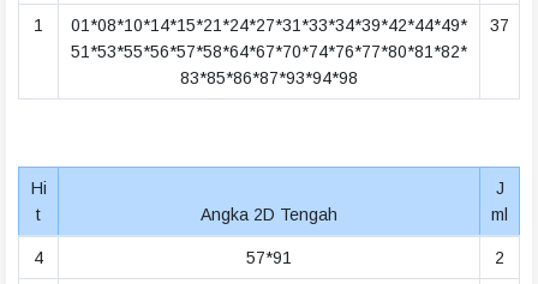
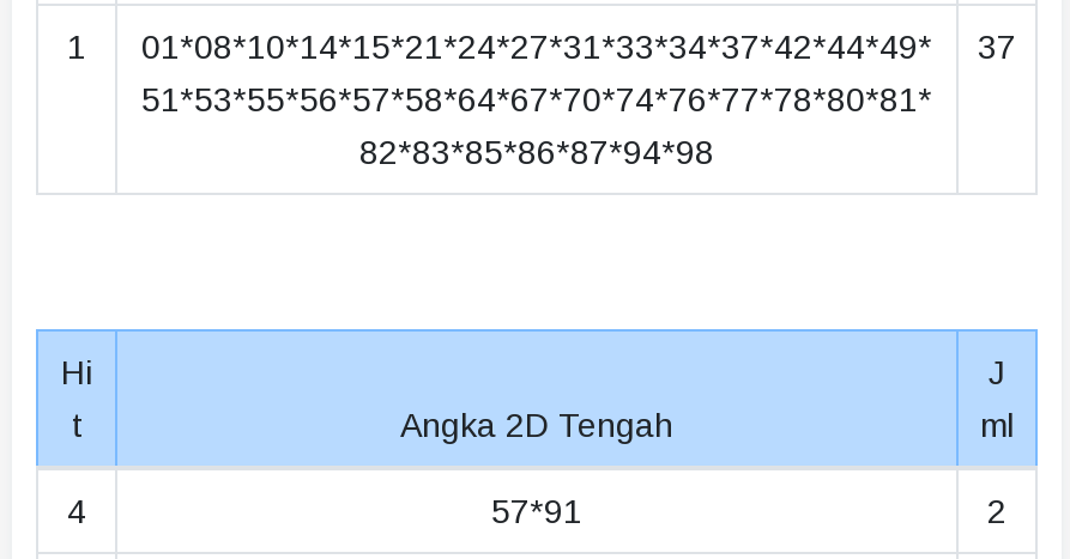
- 1 01*08*10*14*15*21*24*27*31*33*34*39*42*44*49* 37
+ 1 01*08*10*14*15*21*24*27*31*33*34*37*42*44*49* 37

- 51*53*55*56*57*58*64*67*70*74*76*77*80*81*82*
+ 51*53*55*56*57*58*64*67*70*74*76*77*78*80*81*

- 83*85*86*87*93*94*98
+ 82*83*85*86*87*94*98
